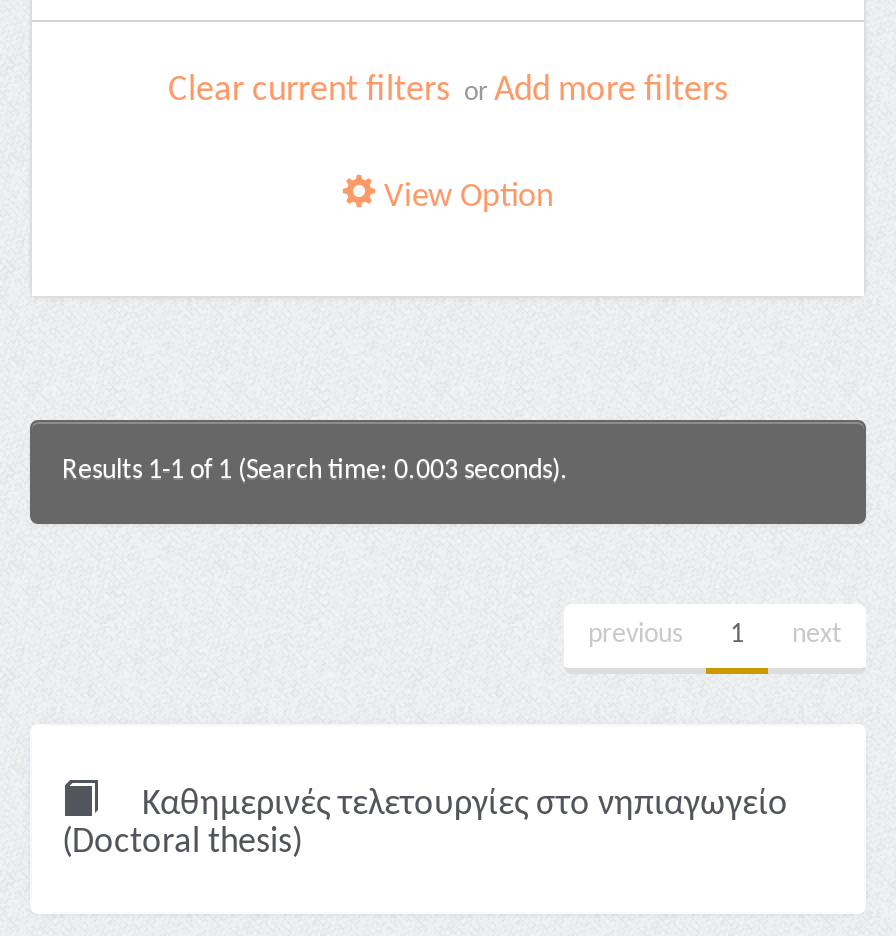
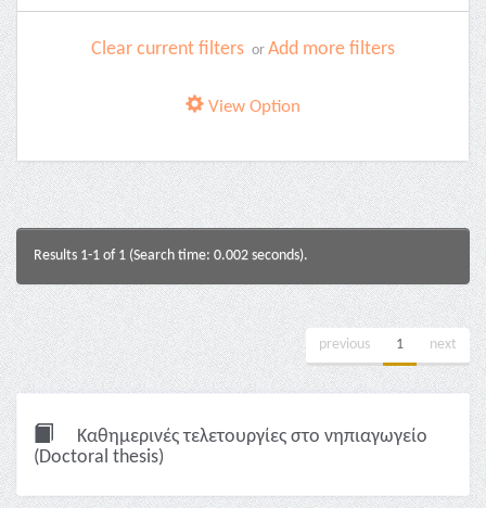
- Results 1-1 of 1 (Search time: 0.003 seconds).
+ Results 1-1 of 1 (Search time: 0.002 seconds).
